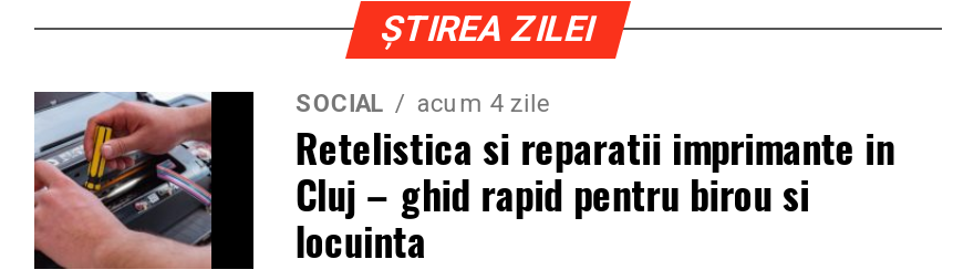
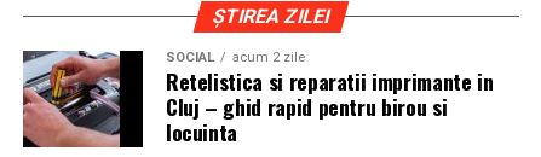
- SOCIAL acum 4 zile
+ SOCIAL acum 2 zile
